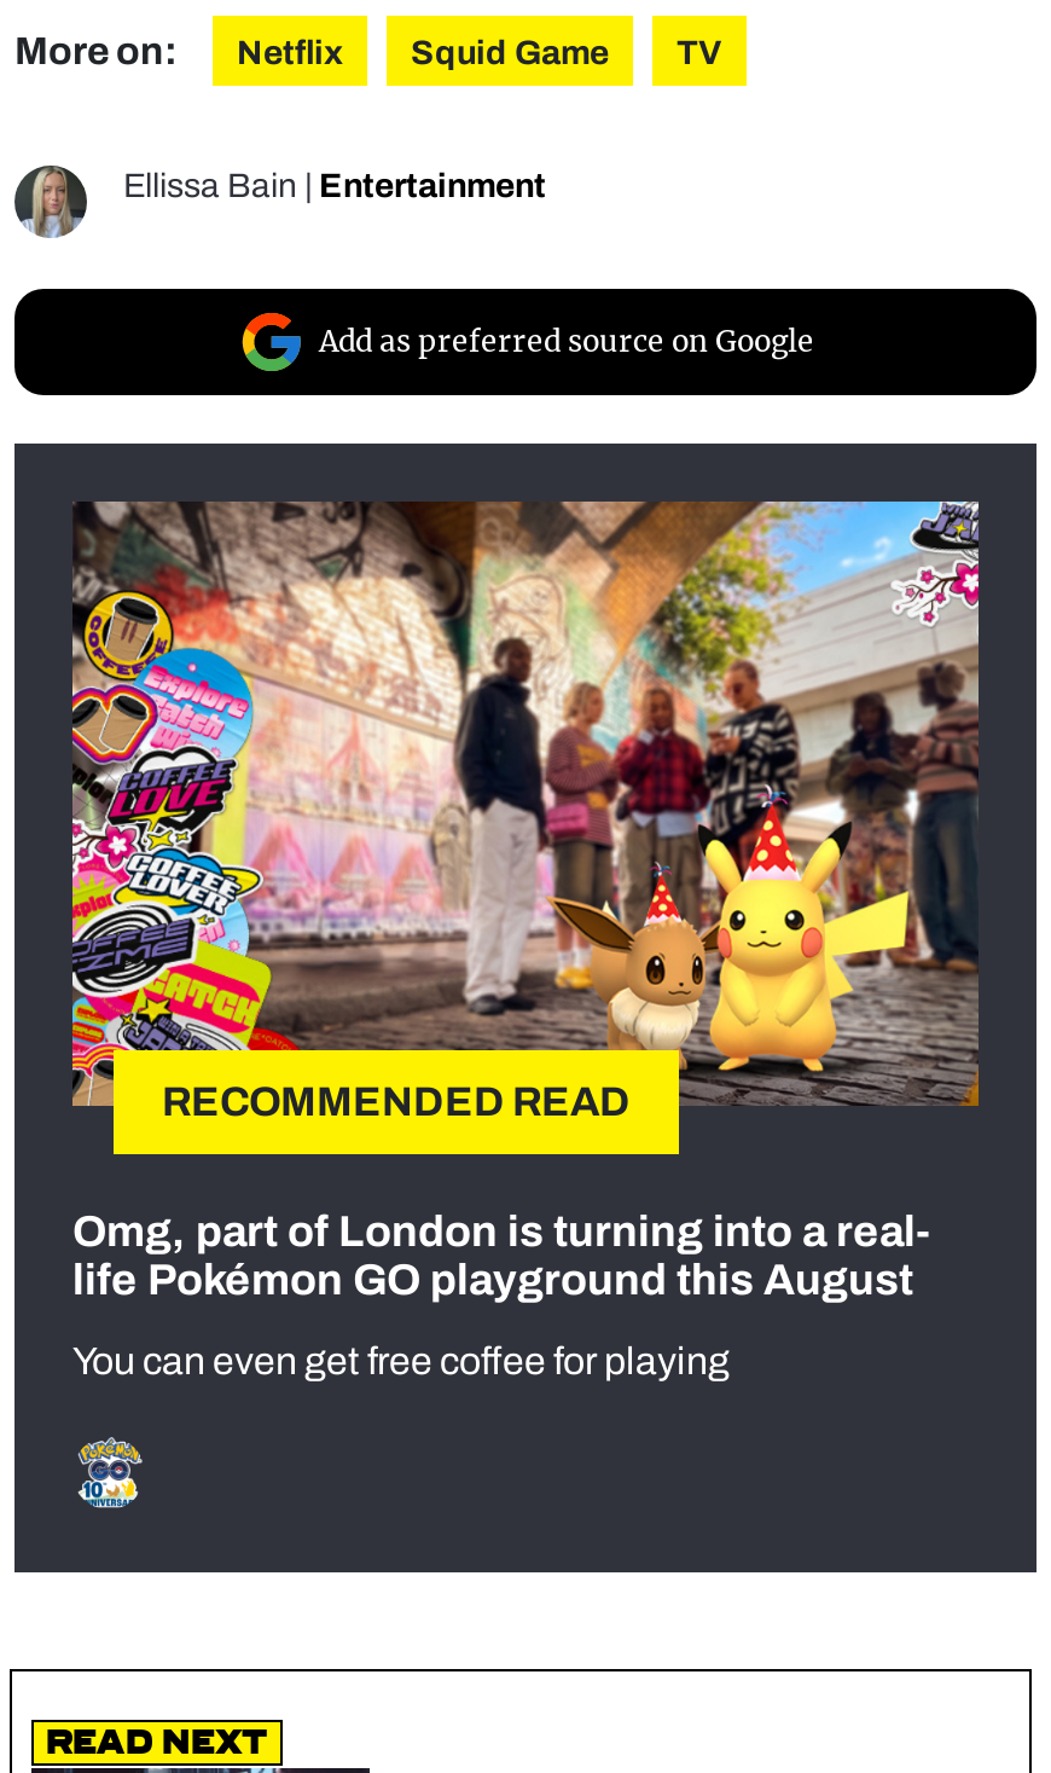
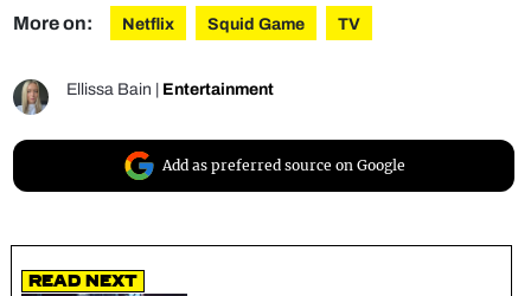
- [image]
- RECOMMENDED READ
- Omg, part of London is turning into a real-
- life Pokémon GO playground this August
- You can even get free coffee for playing
